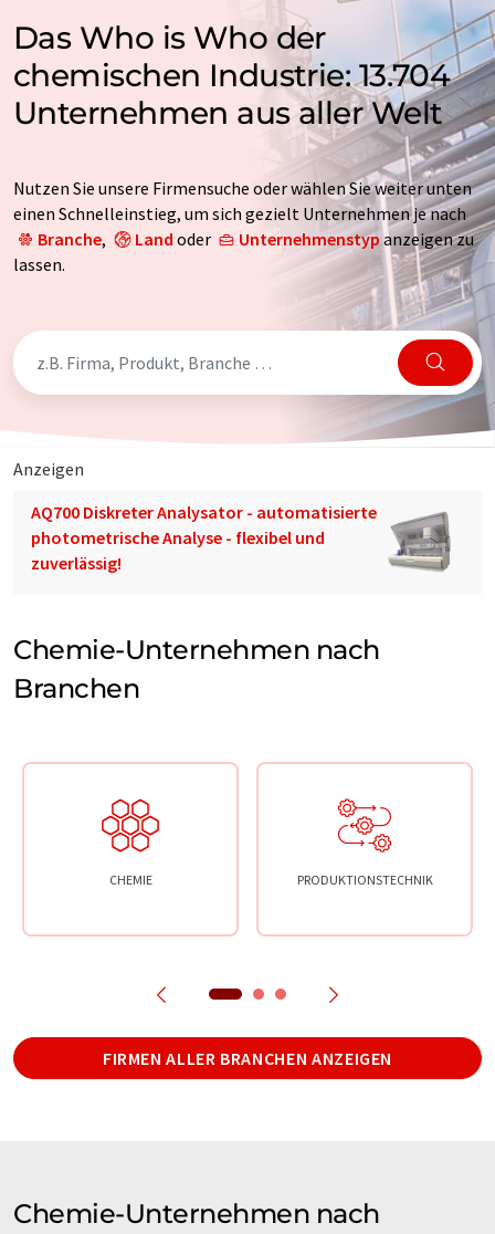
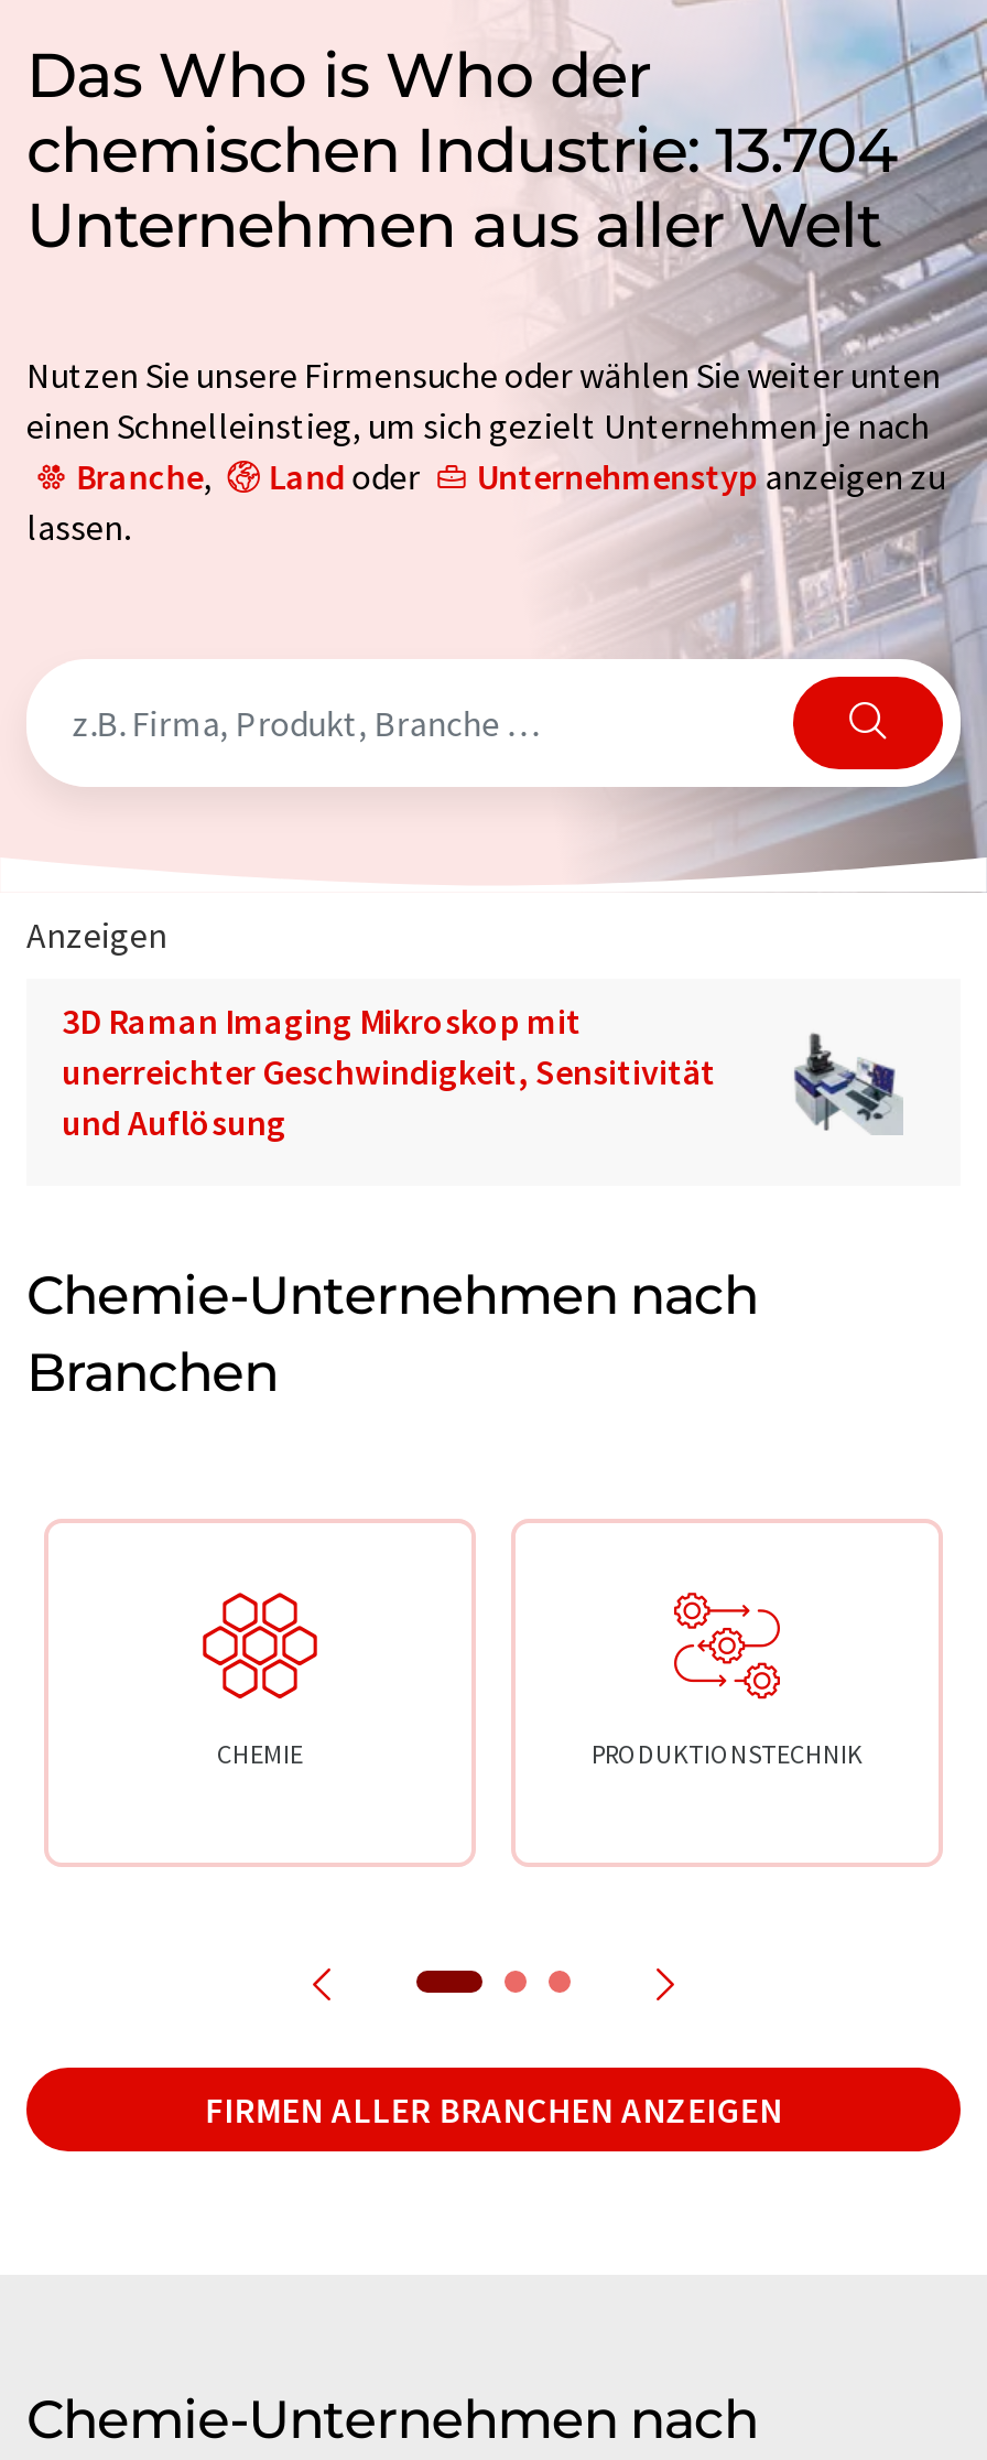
- [image]
- AQ700 Diskreter Analysator - automatisierte
- photometrische Analyse - flexibel und
- zuverlässig!
+ [image]
+ 3D Raman Imaging Mikroskop mit
+ unerreichter Geschwindigkeit, Sensitivität
+ und Auflösung
